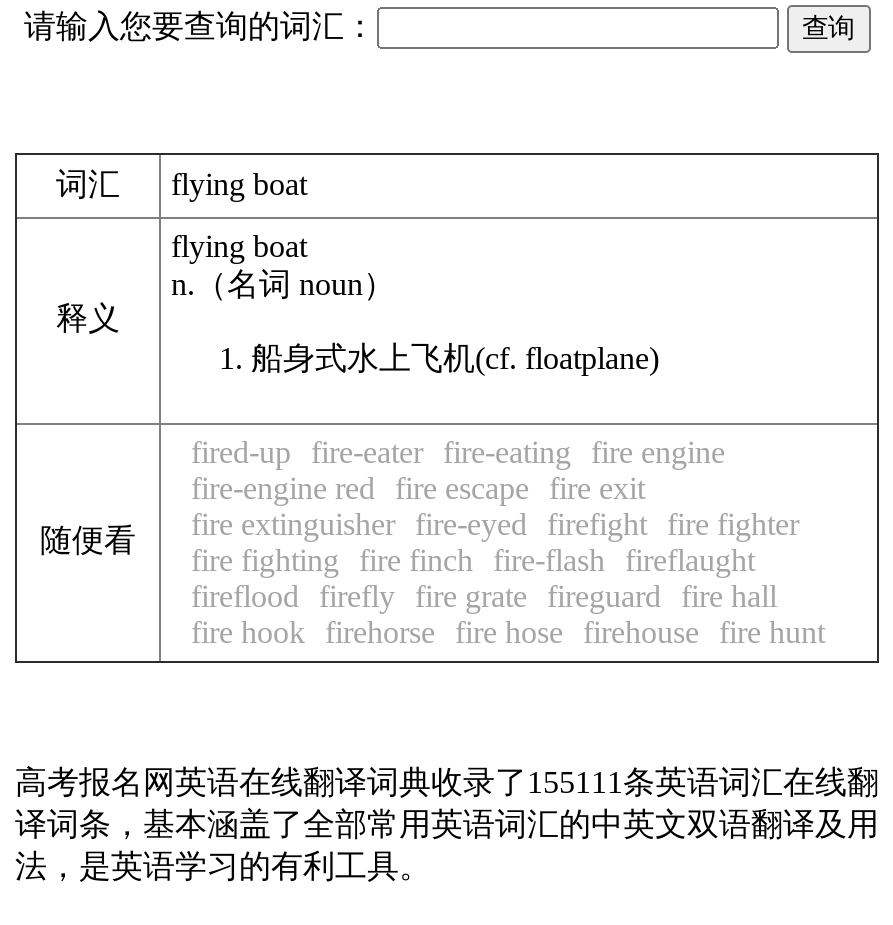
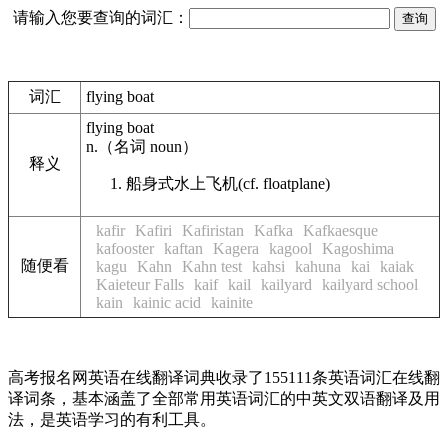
- fired-up fire-eater fire-eating fire engine
- fire-engine red fire escape fire exit
- fire extinguisher fire-eyed firefight fire fighter
- fire fighting fire finch fire-flash fireflaught
- fireflood firefly fire grate fireguard fire hall
- fire hook firehorse fire hose firehouse fire hunt
+ kafir Kafiri Kafiristan Kafka Kafkaesque
+ kafooster kaftan Kagera kagool Kagoshima
+ kagu Kahn Kahn test kahsi kahuna kai kaiak
+ Kaieteur Falls kaif kail kailyard kailyard school
+ kain kainic acid kainite
